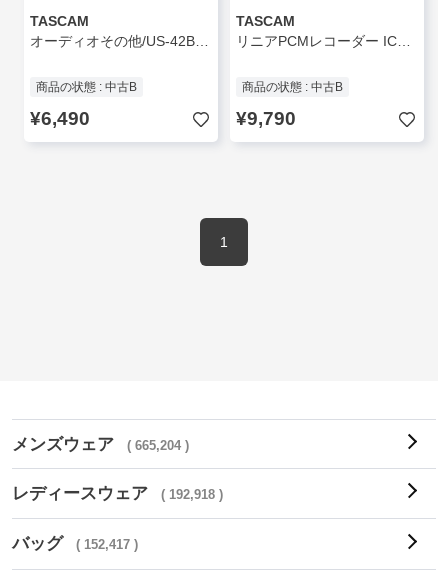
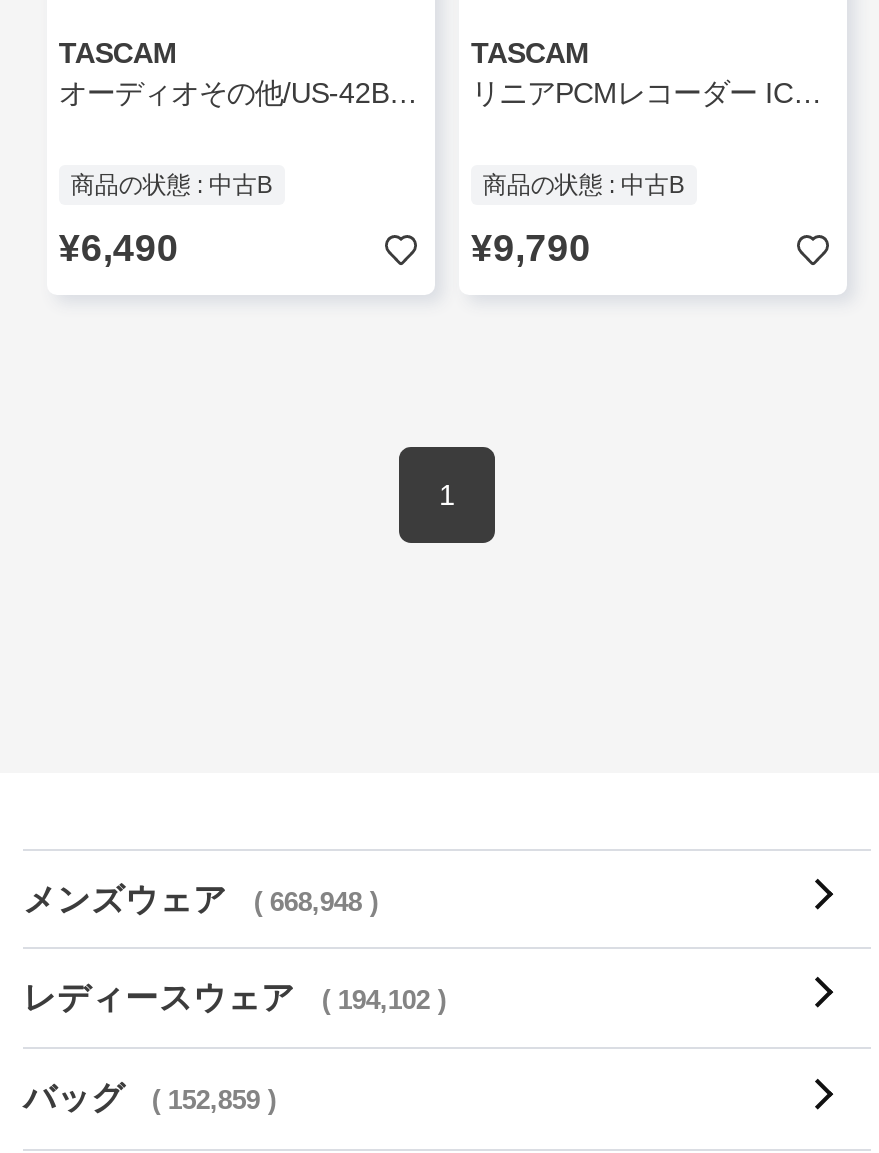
- メンズウェア ( 665,204 )
+ メンズウェア ( 668,948 )

- レディースウェア ( 192,918 )
+ レディースウェア ( 194,102 )

- ( 152,417 )
+ ( 152,859 )
